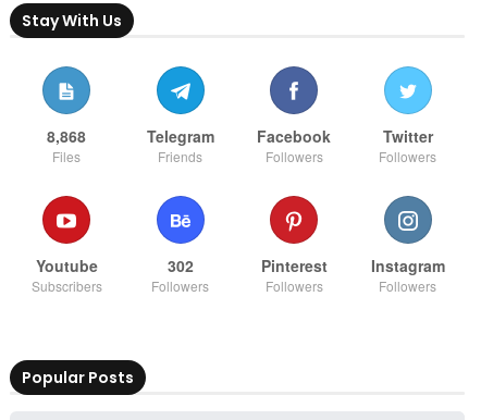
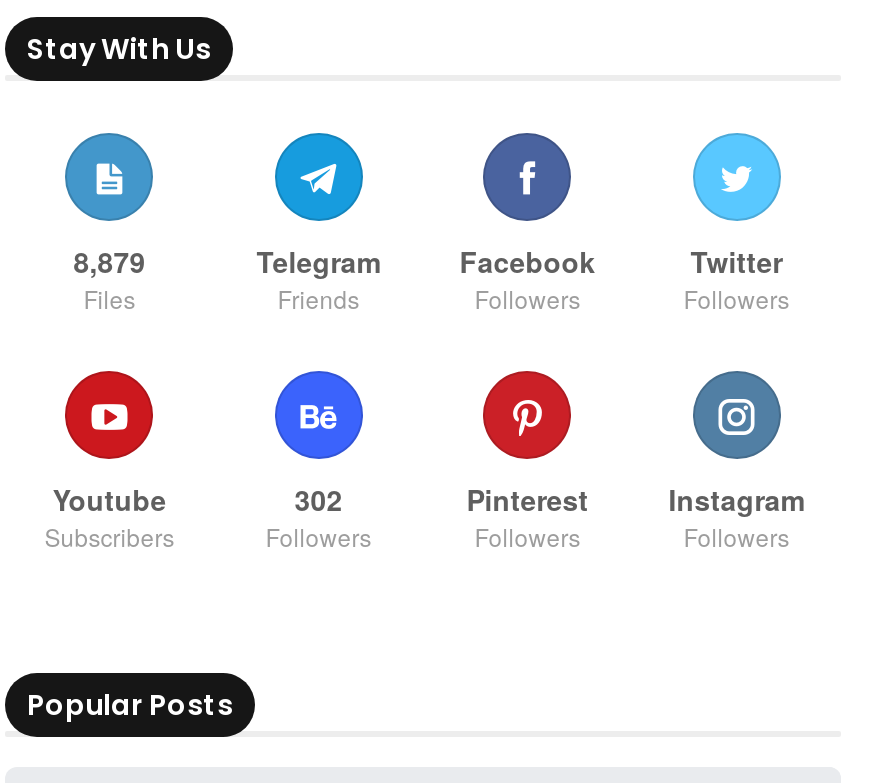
- 8,868
+ 8,879
